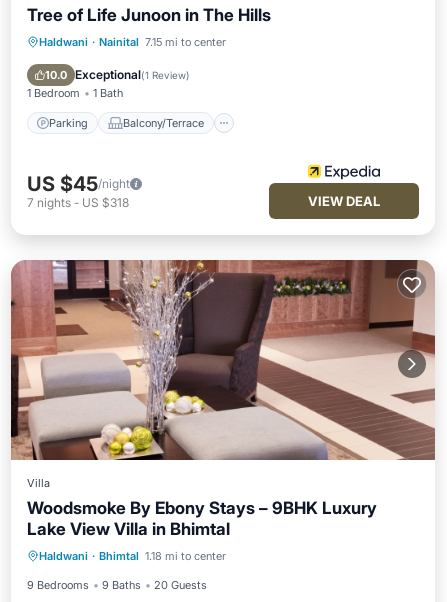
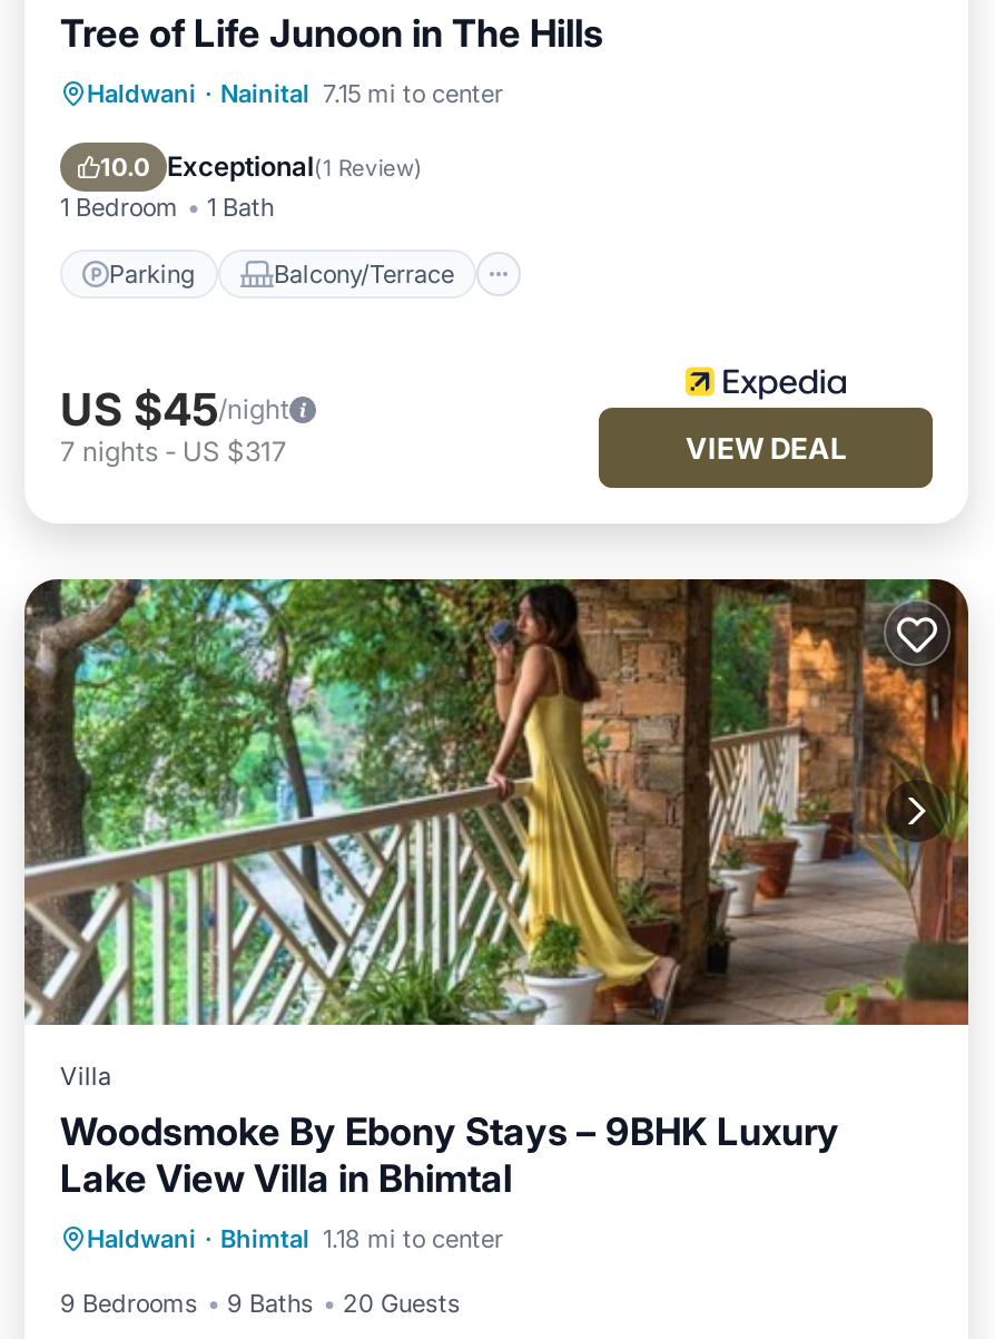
- 7 nights - US $318
+ 7 nights - US $317

- [image]
+ [image]
